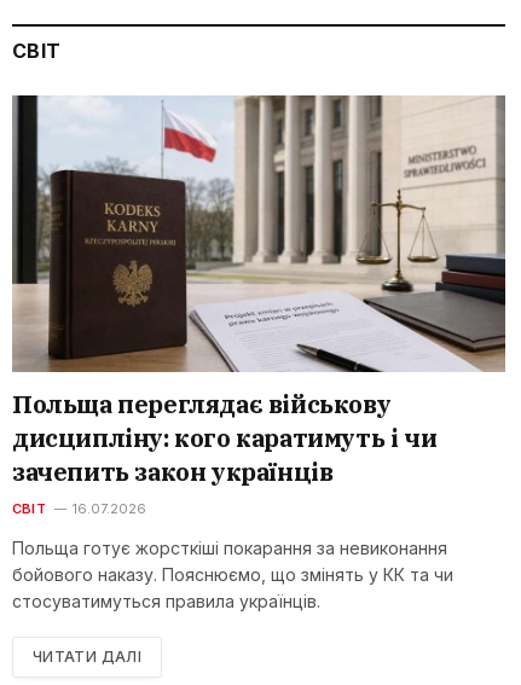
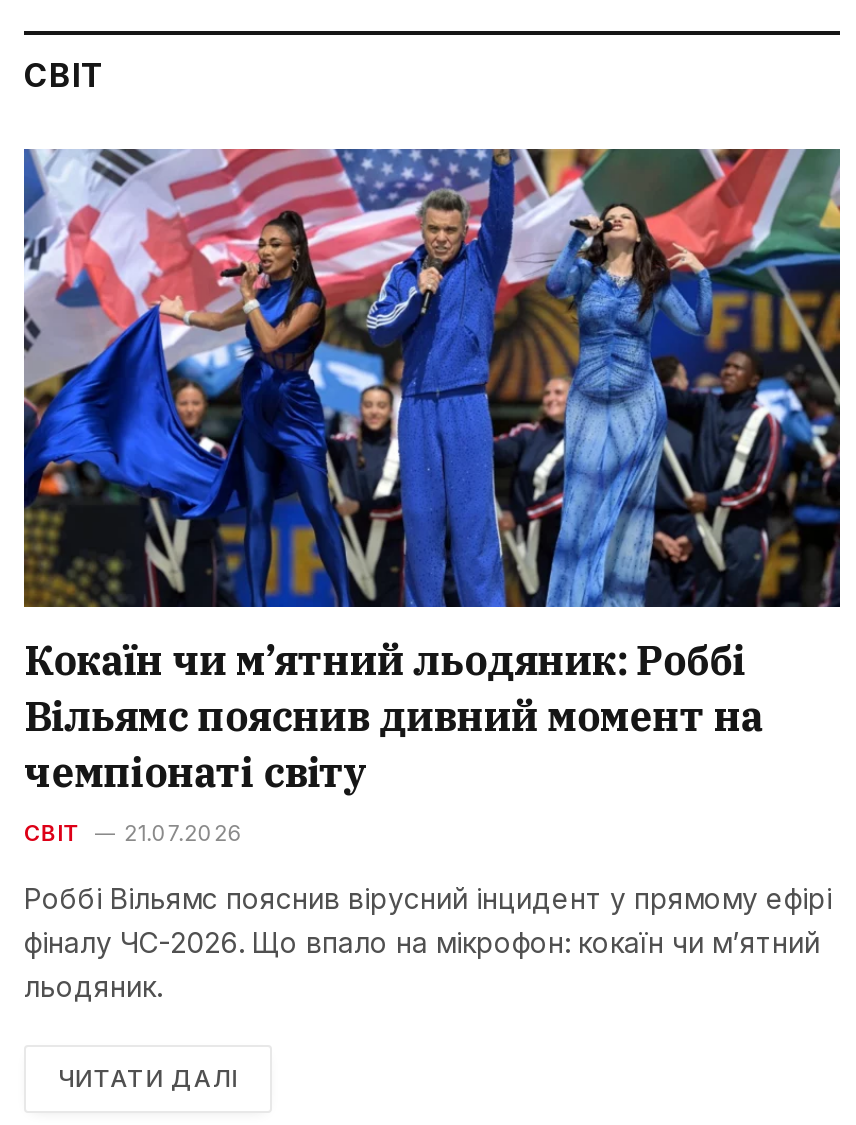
- [image]
- Польща переглядає військову
- дисципліну: кого каратимуть і чи
- зачепить закон українців
+ [image]
+ Кокаїн чи м’ятний льодяник: Роббі
+ Вільямс пояснив дивний момент на
+ чемпіонаті світу

- СВІТ 16.07.2026
+ СВІТ 21.07.2026

- Польща готує жорсткіші покарання за невиконання
- бойового наказу. Пояснюємо, що змінять у КК та чи
- стосуватимуться правила українців.
+ Роббі Вільямс пояснив вірусний інцидент у прямому ефірі
+ фіналу ЧС-2026. Що впало на мікрофон: кокаїн чи м’ятний
+ льодяник.
